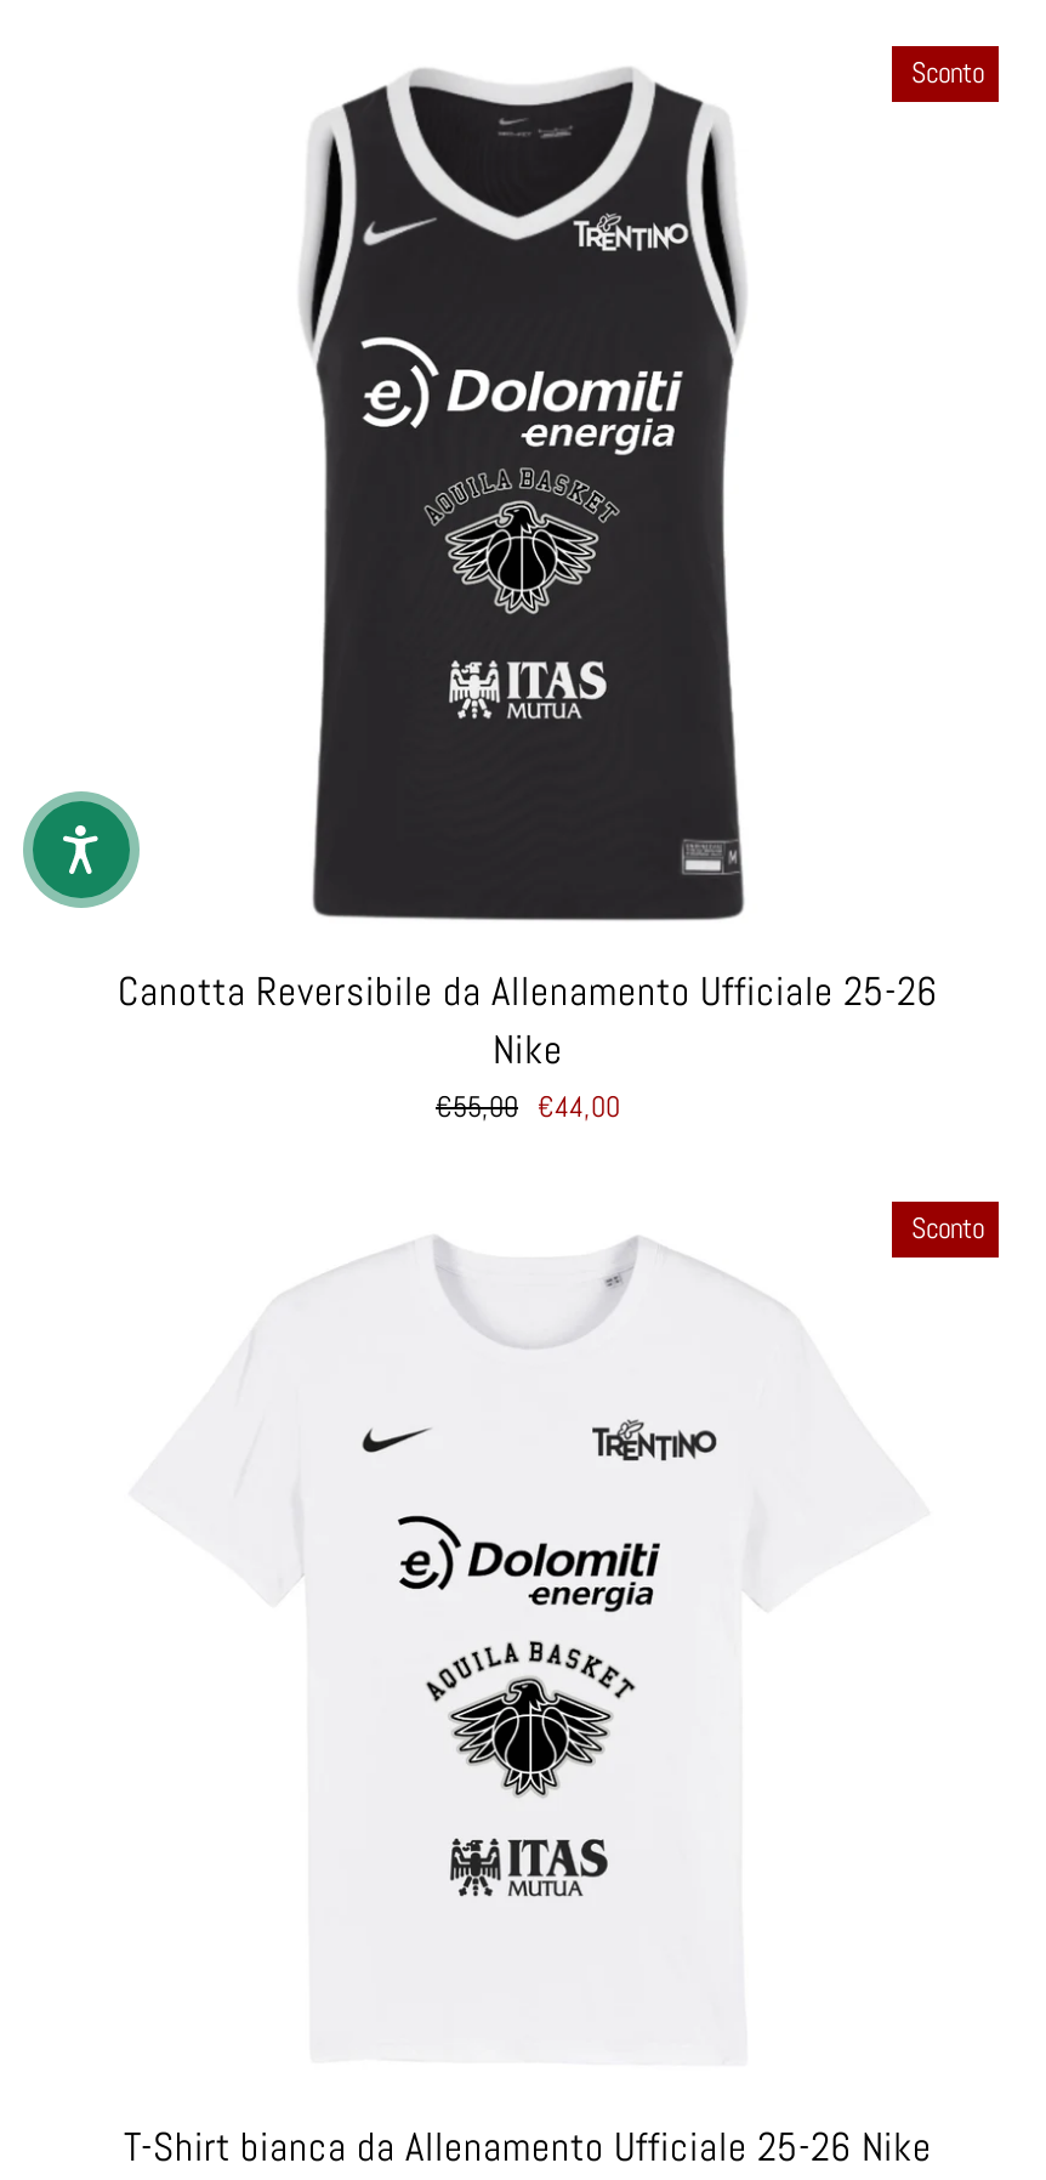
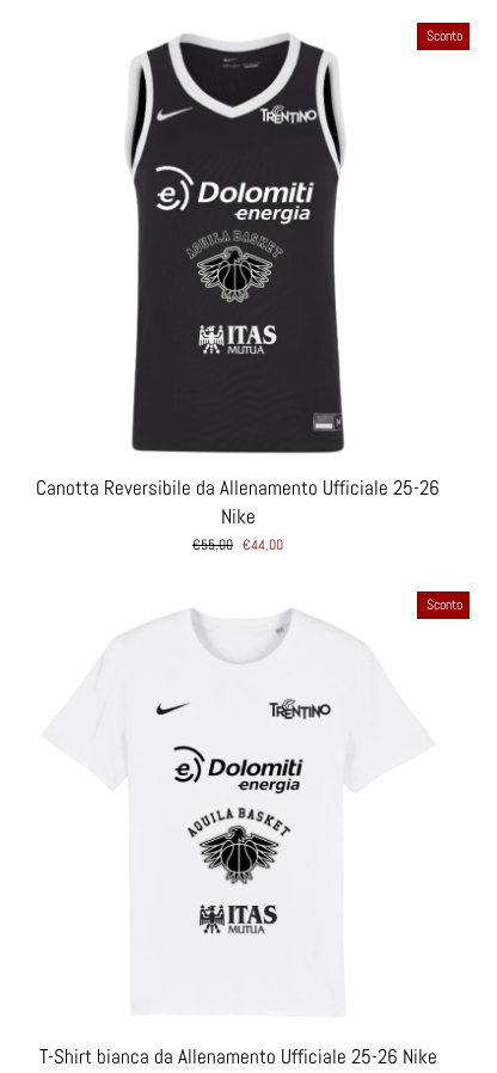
- [image]
